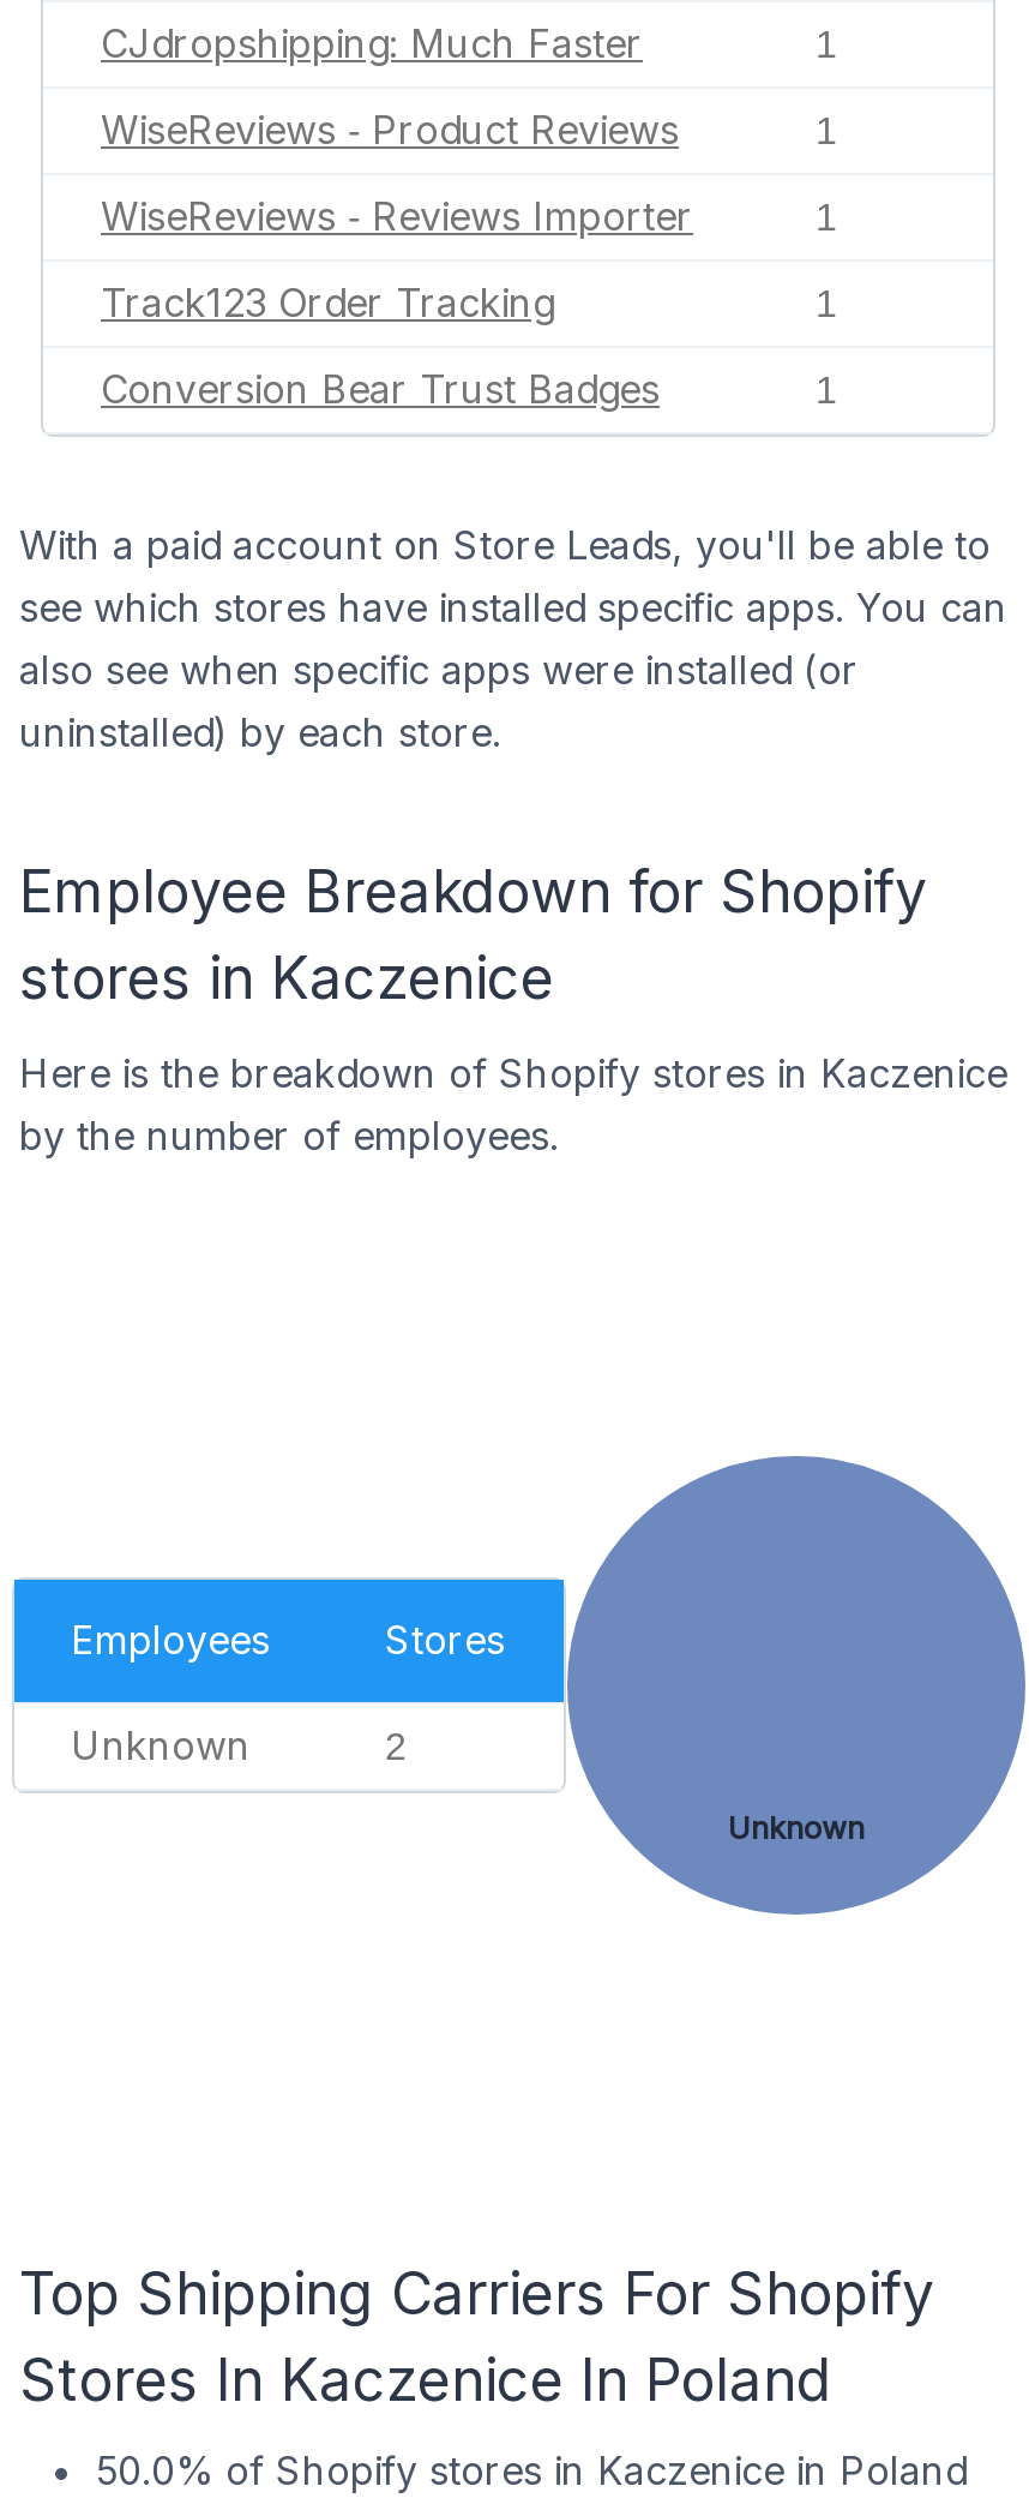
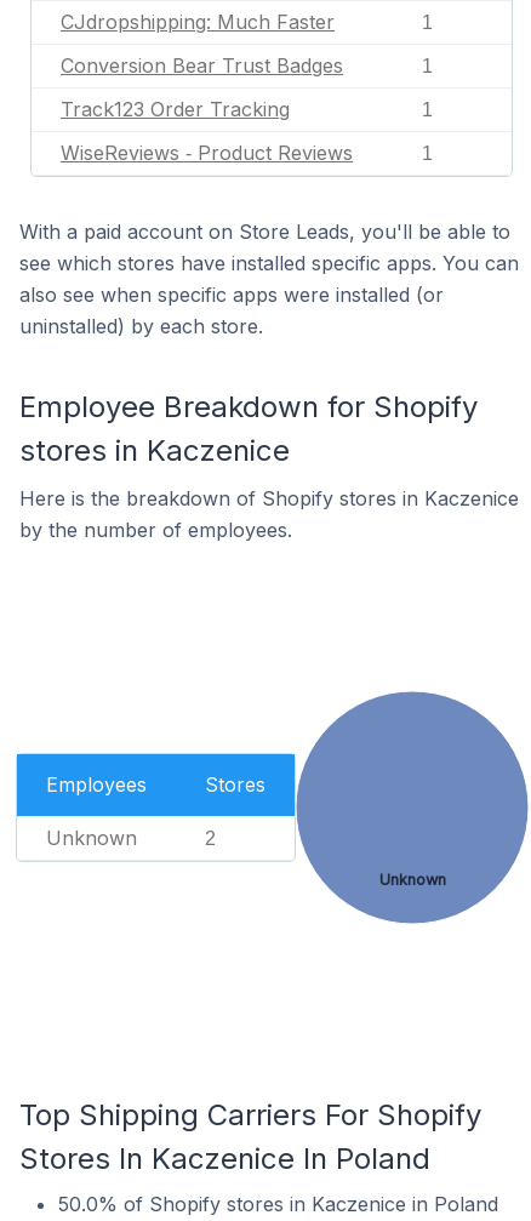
moved down: WiseReviews ‑ Product Reviews

- 1
- WiseReviews ‑ Reviews Importer

moved up: Conversion Bear Trust Badges
